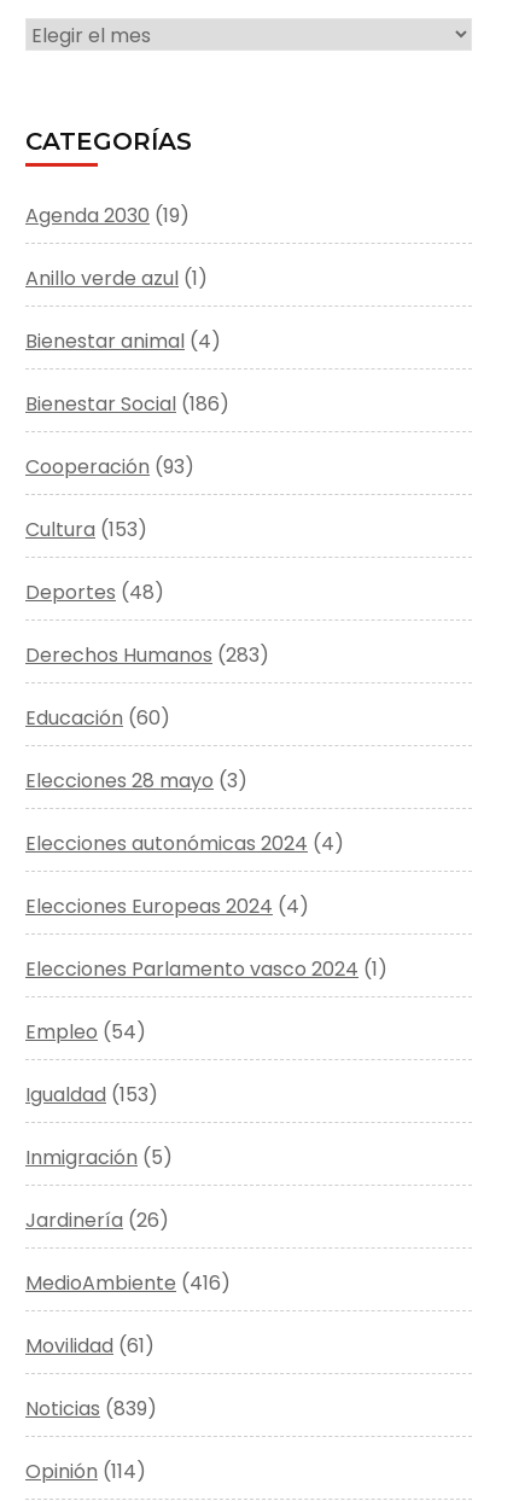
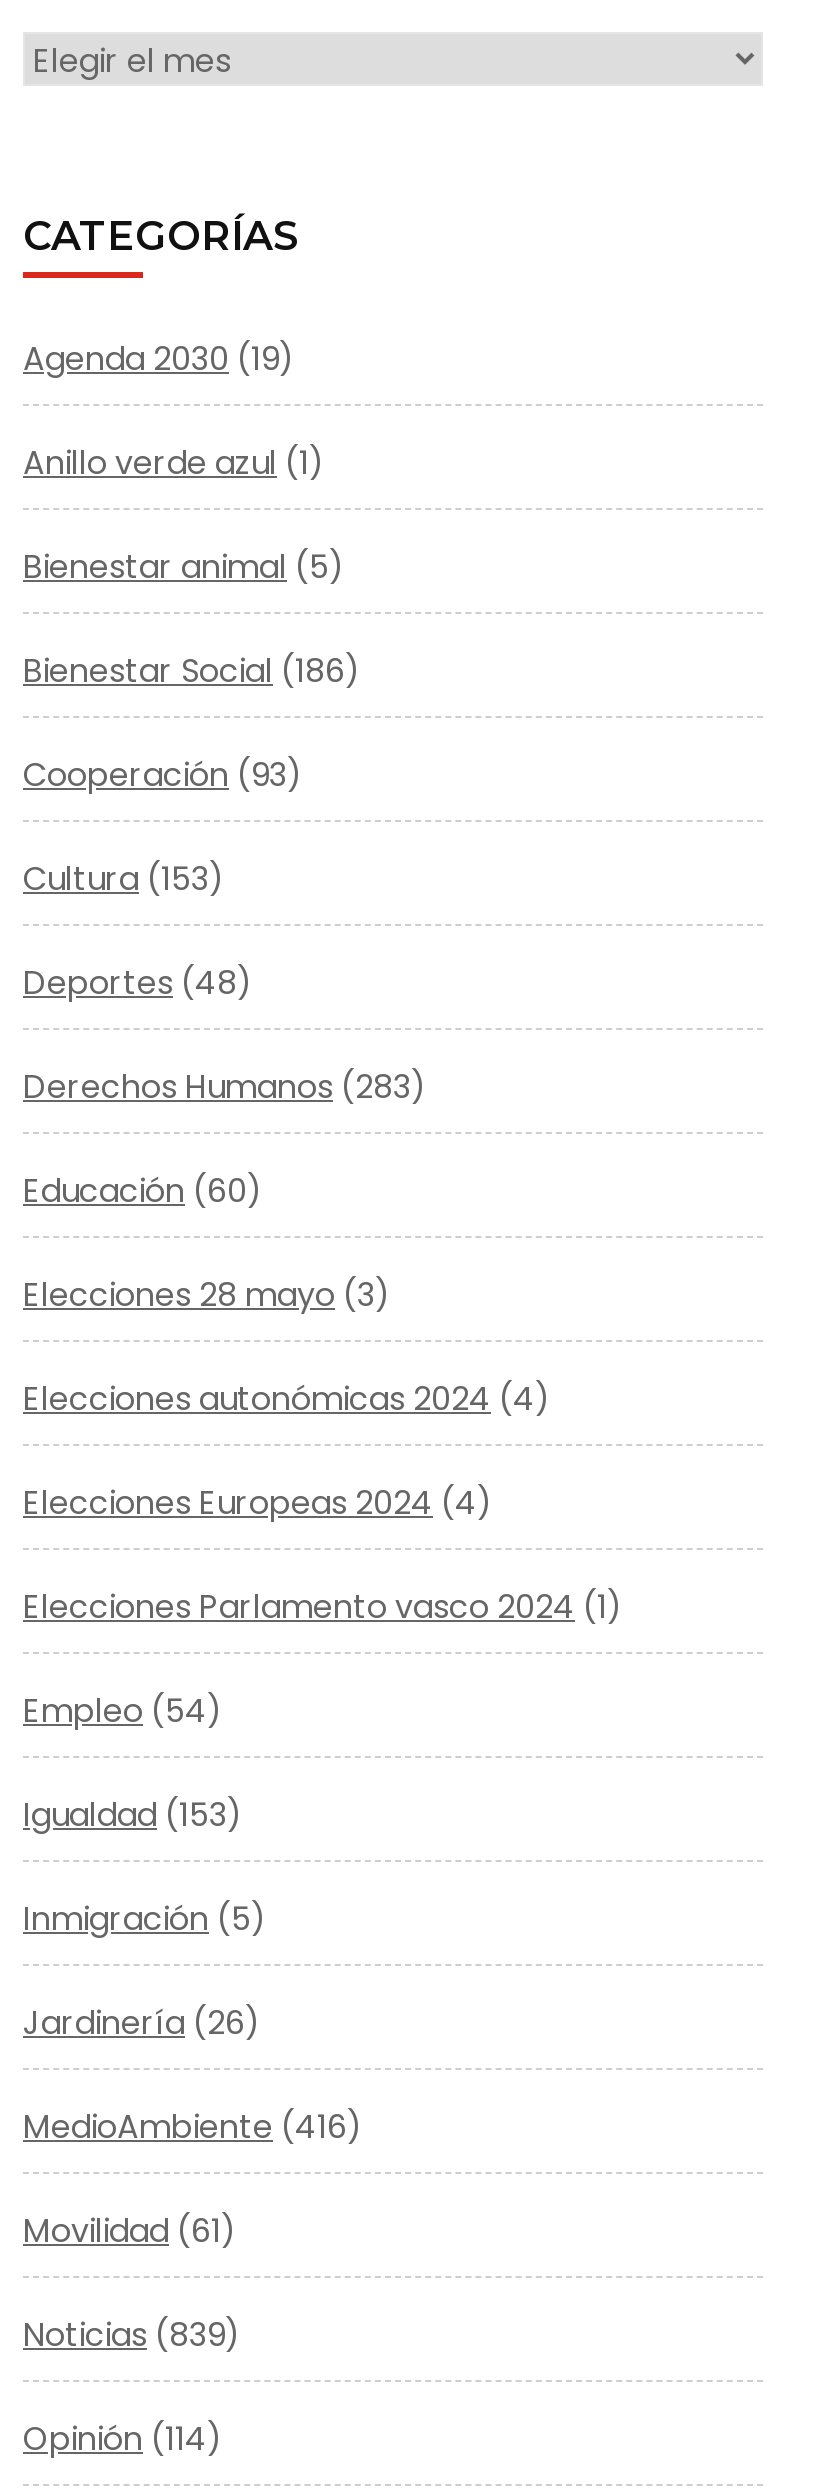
- Bienestar animal (4)
+ Bienestar animal (5)
